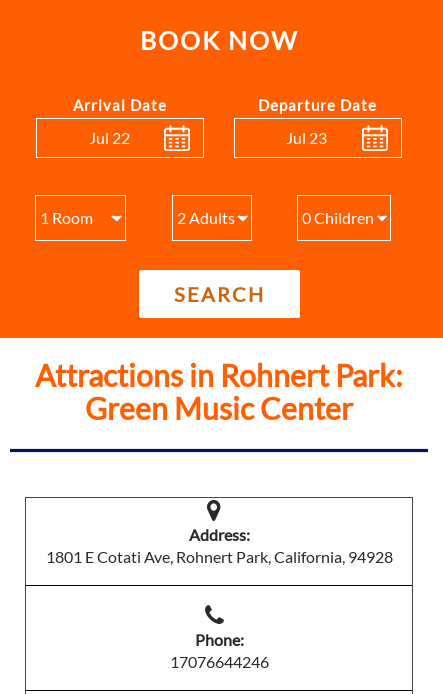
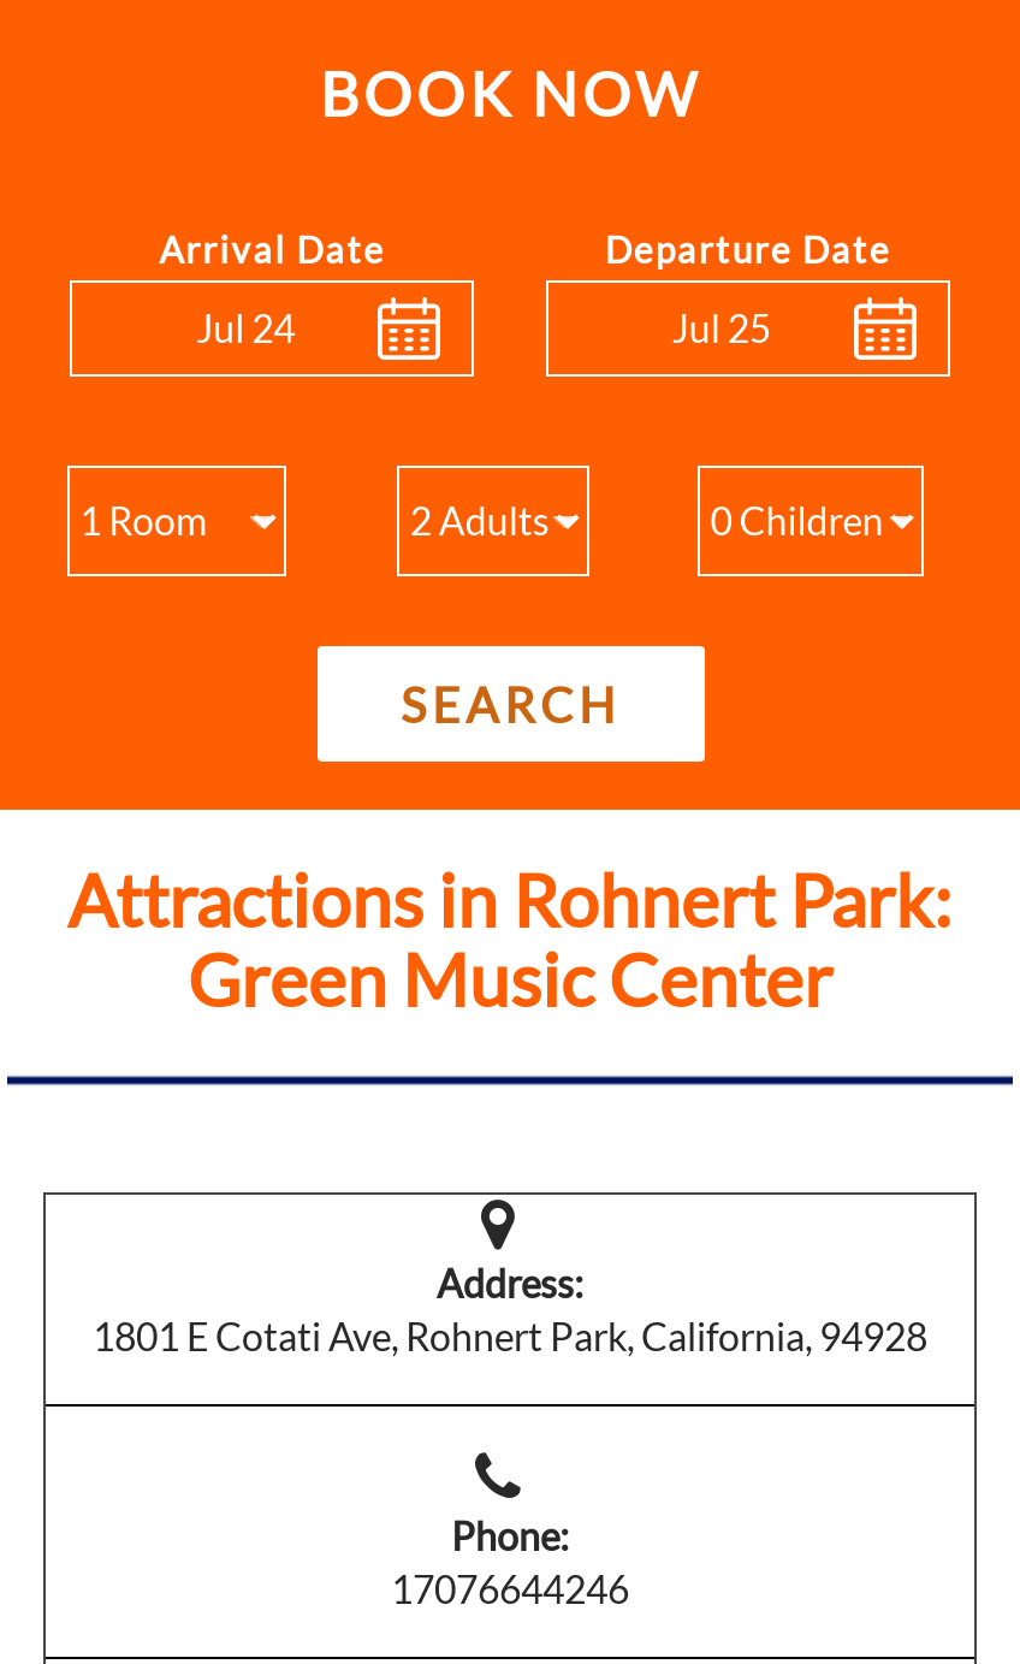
- Jul 22
+ Jul 24

- Jul 23
+ Jul 25
